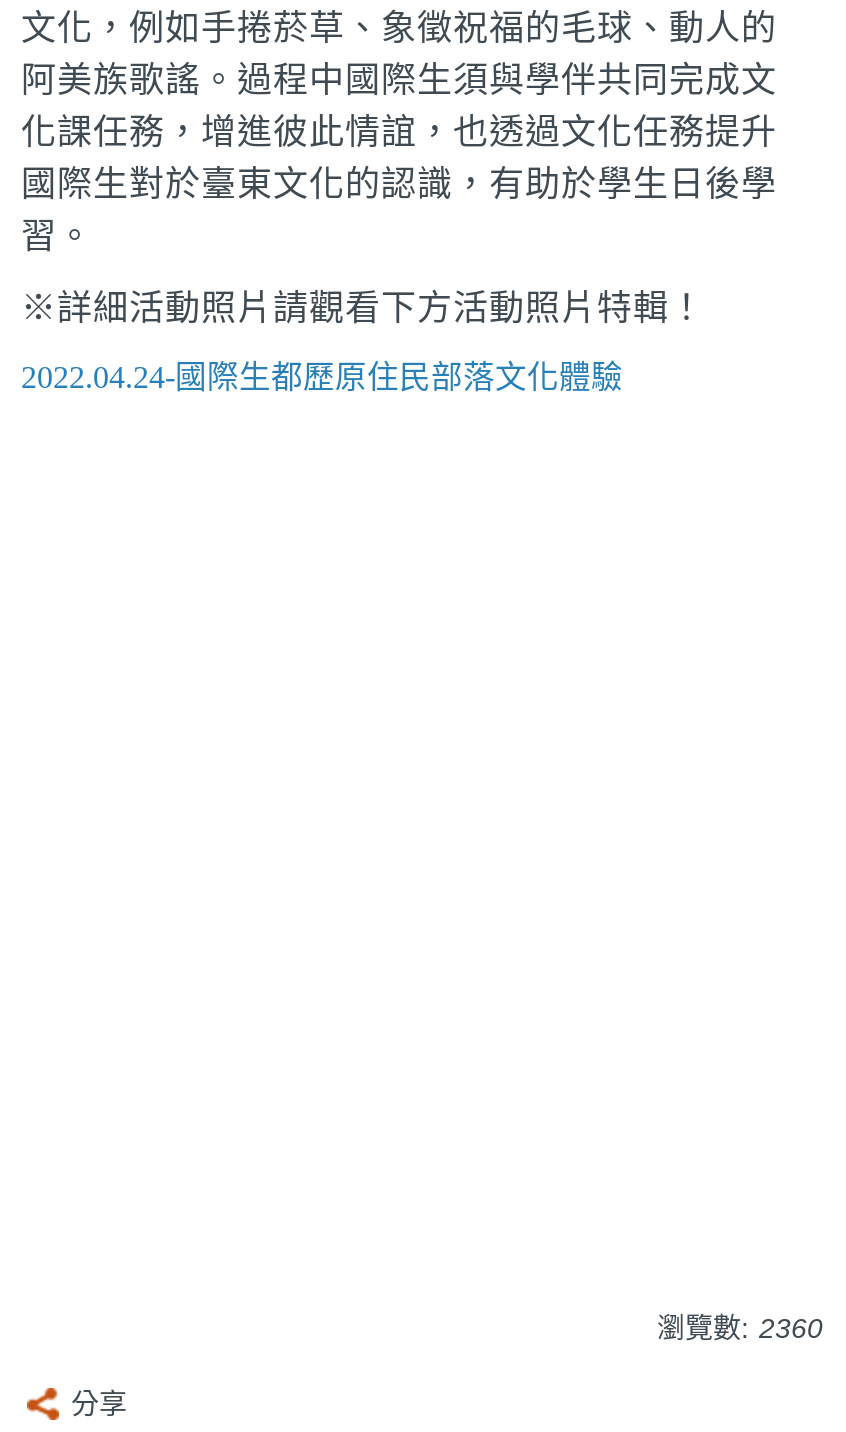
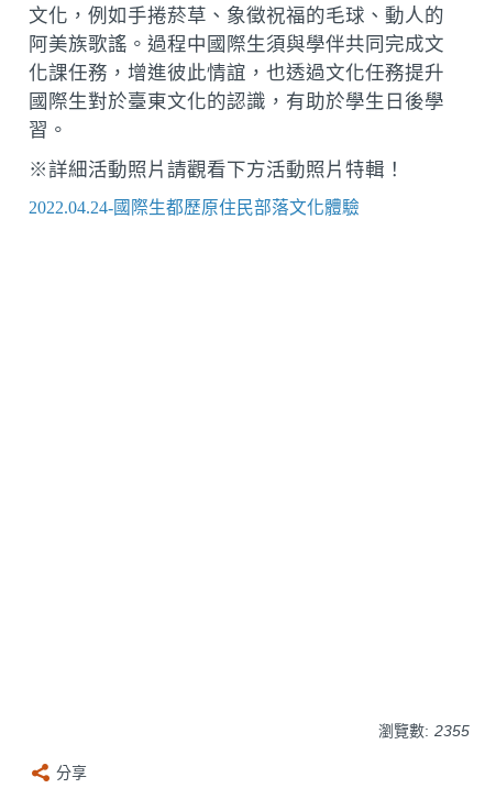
- 瀏覽數: 2360
+ 瀏覽數: 2355
